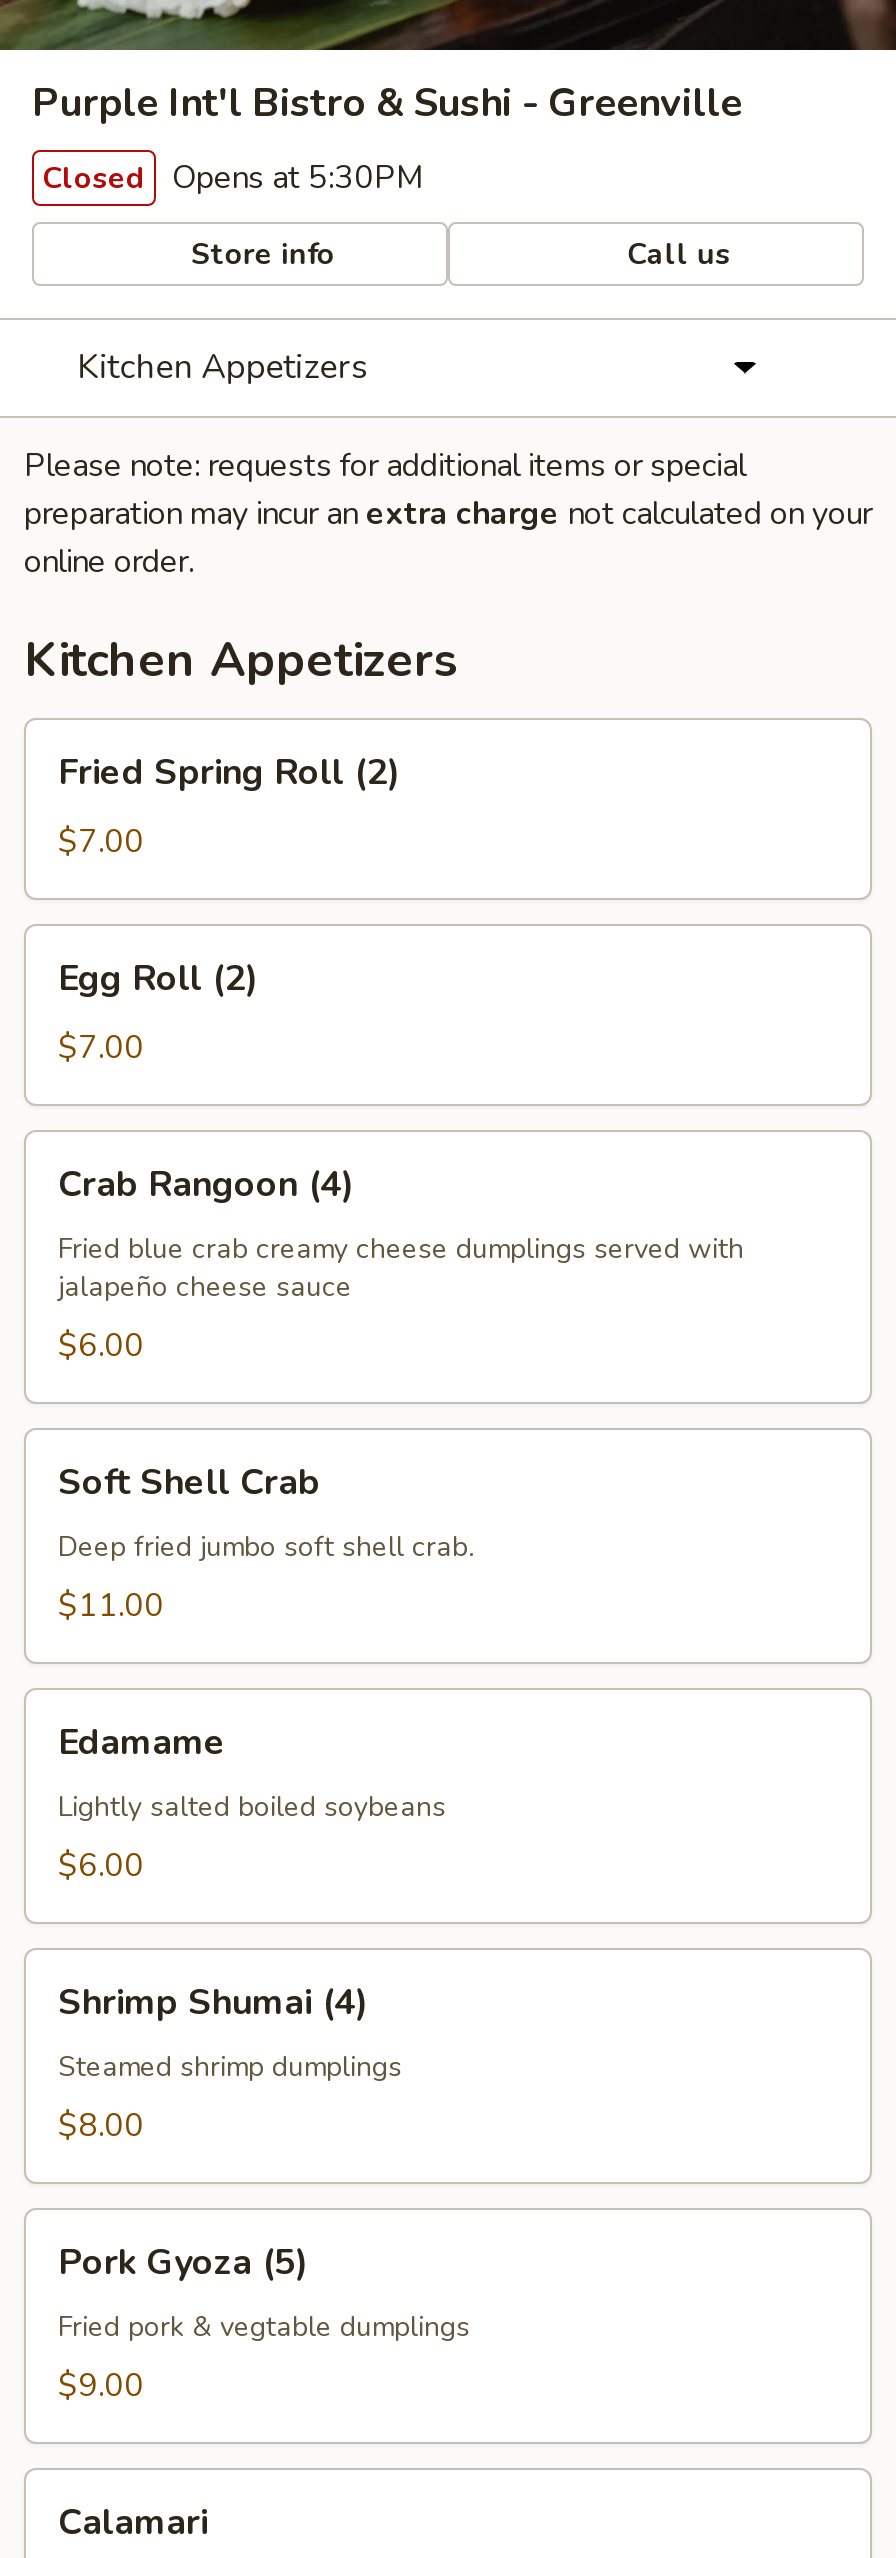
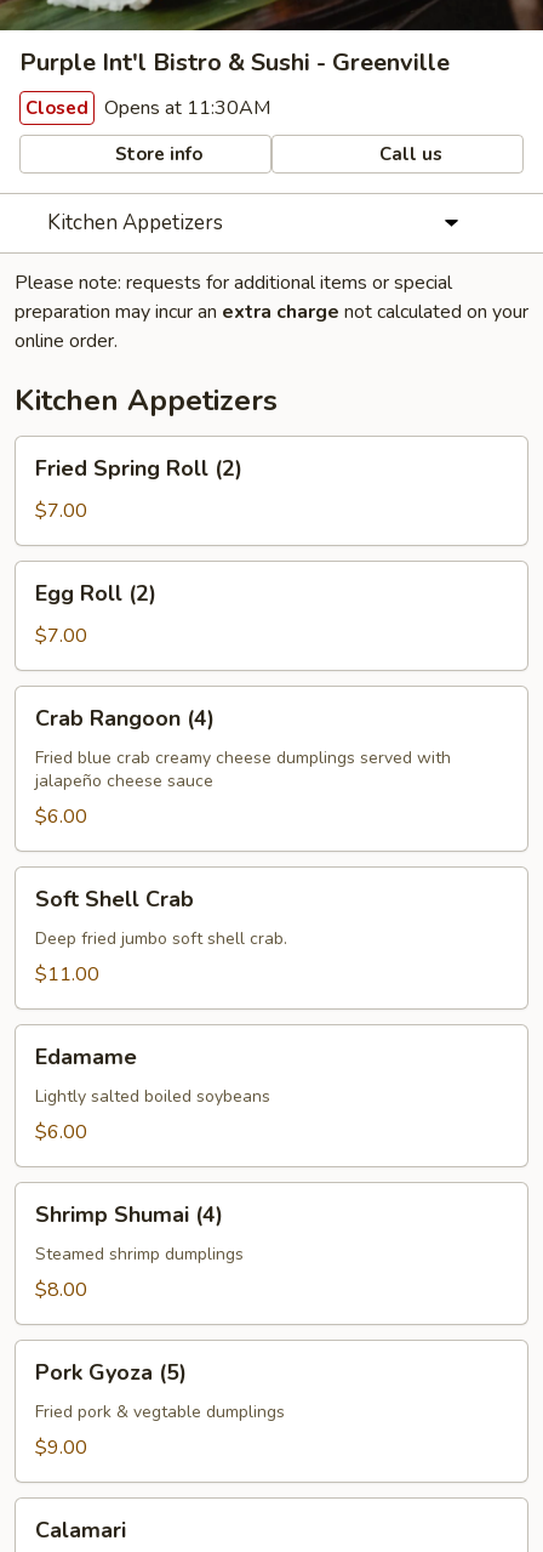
- Closed Opens at 5:30PM
+ Closed Opens at 11:30AM
